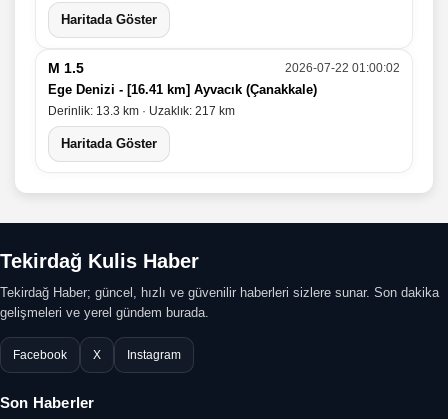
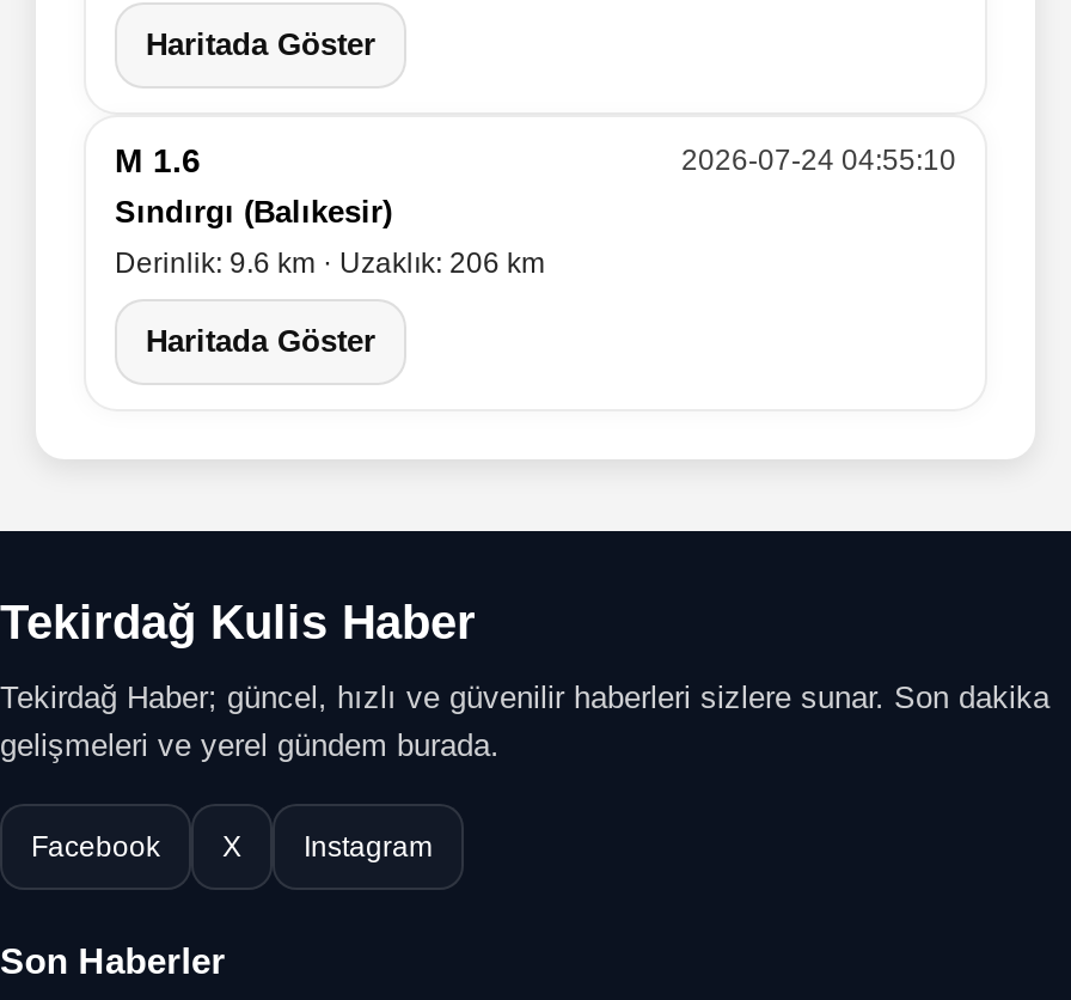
- M 1.5
- 2026-07-22 01:00:02
+ M 1.6
+ 2026-07-24 04:55:10

- Ege Denizi - [16.41 km] Ayvacık (Çanakkale)
+ Sındırgı (Balıkesir)

- Derinlik: 13.3 km · Uzaklık: 217 km
+ Derinlik: 9.6 km · Uzaklık: 206 km
